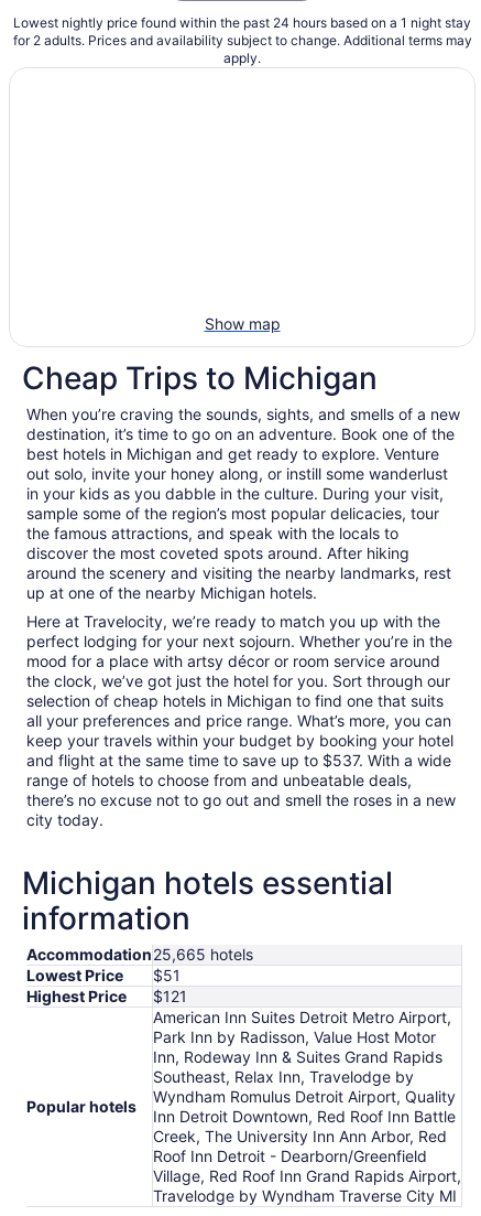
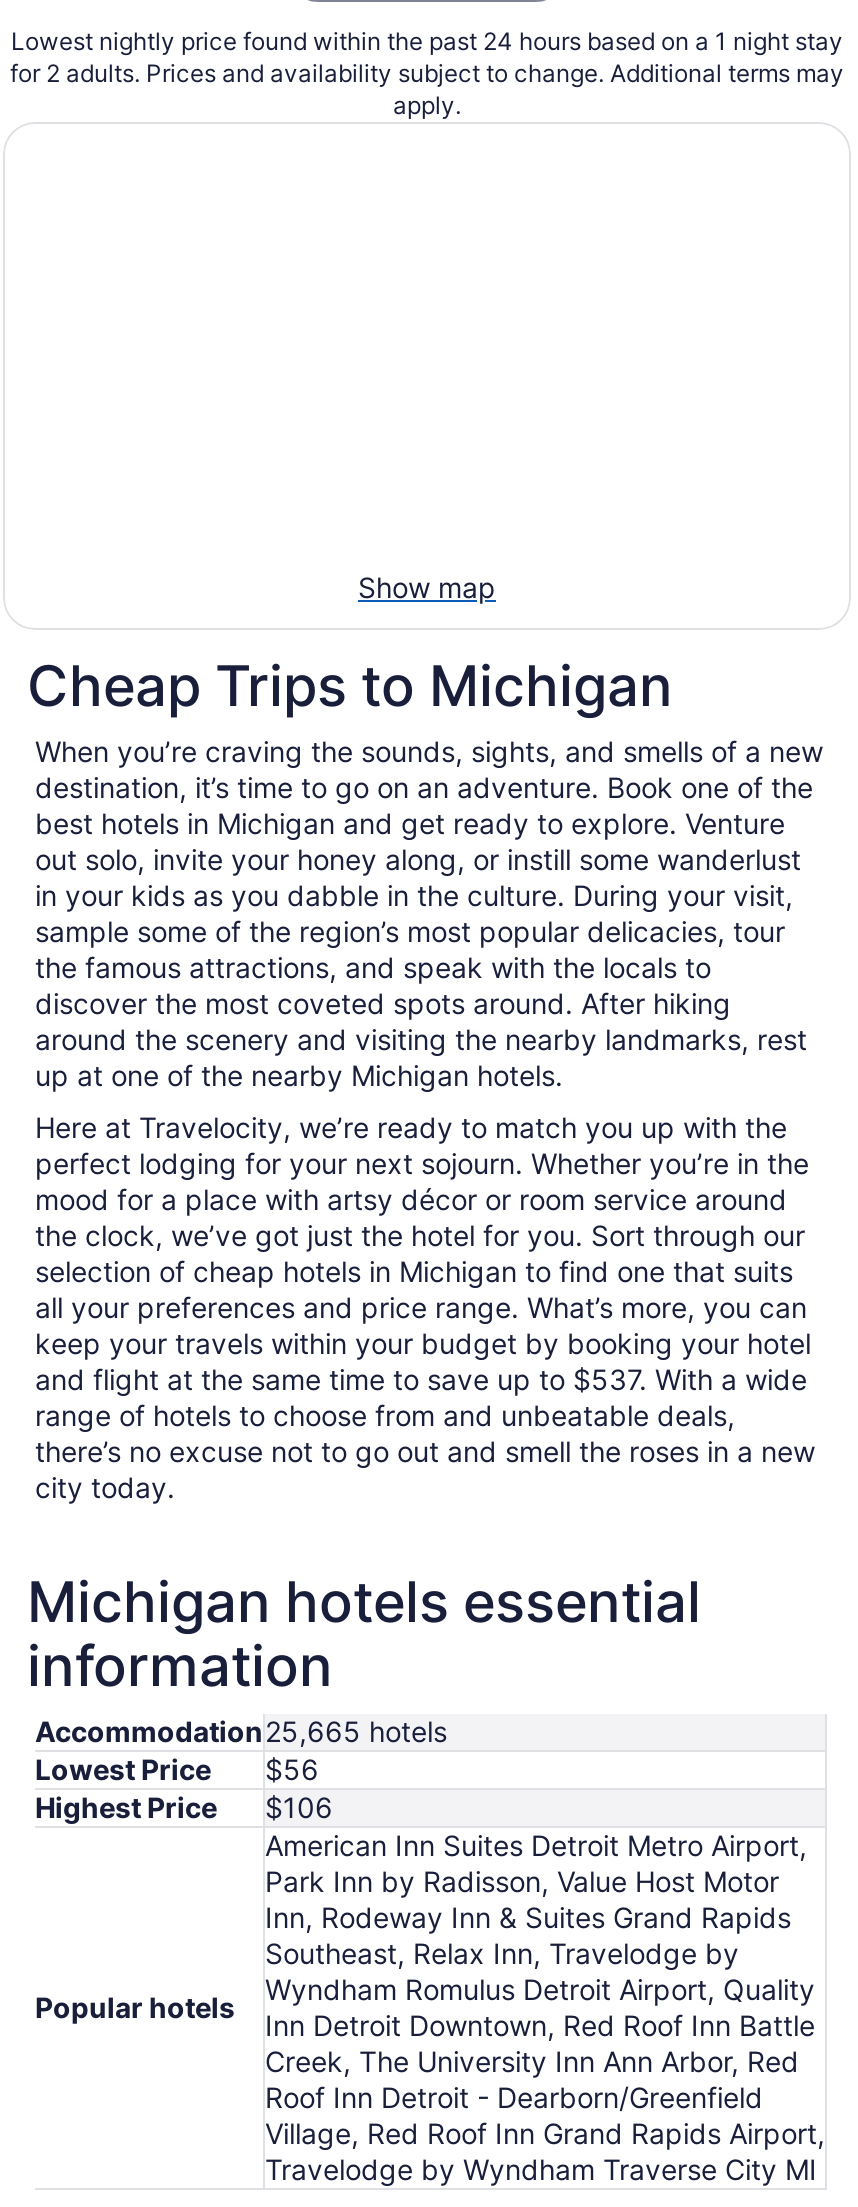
- Lowest Price $51
+ Lowest Price $56

- Highest Price $121
+ Highest Price $106
